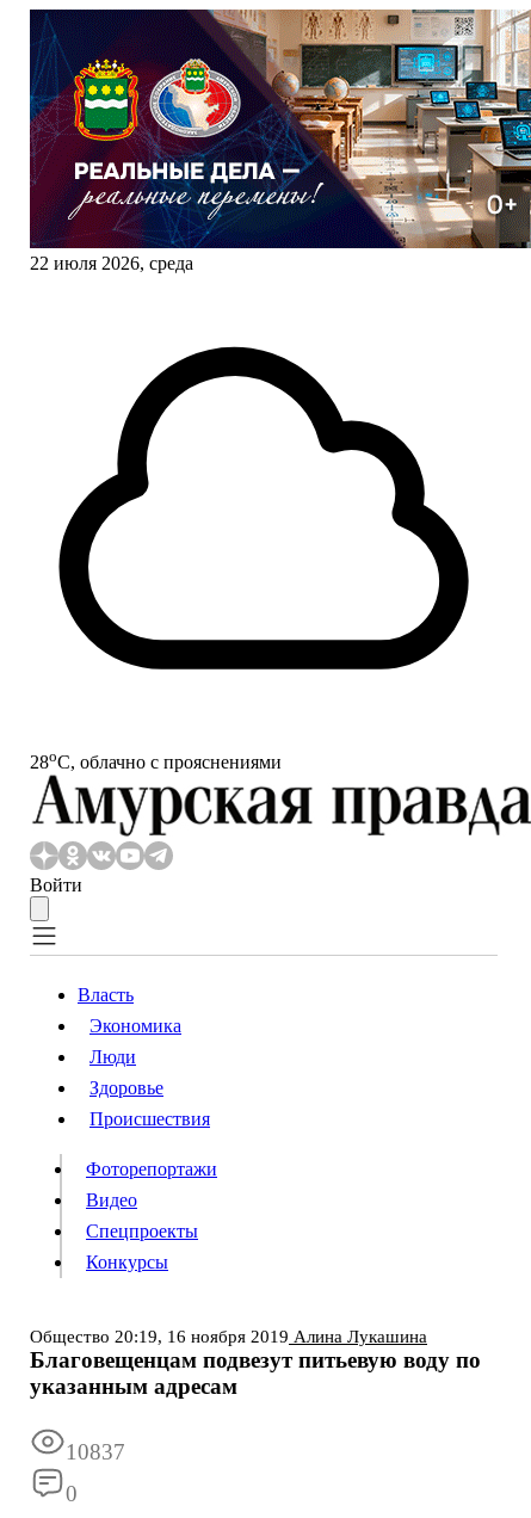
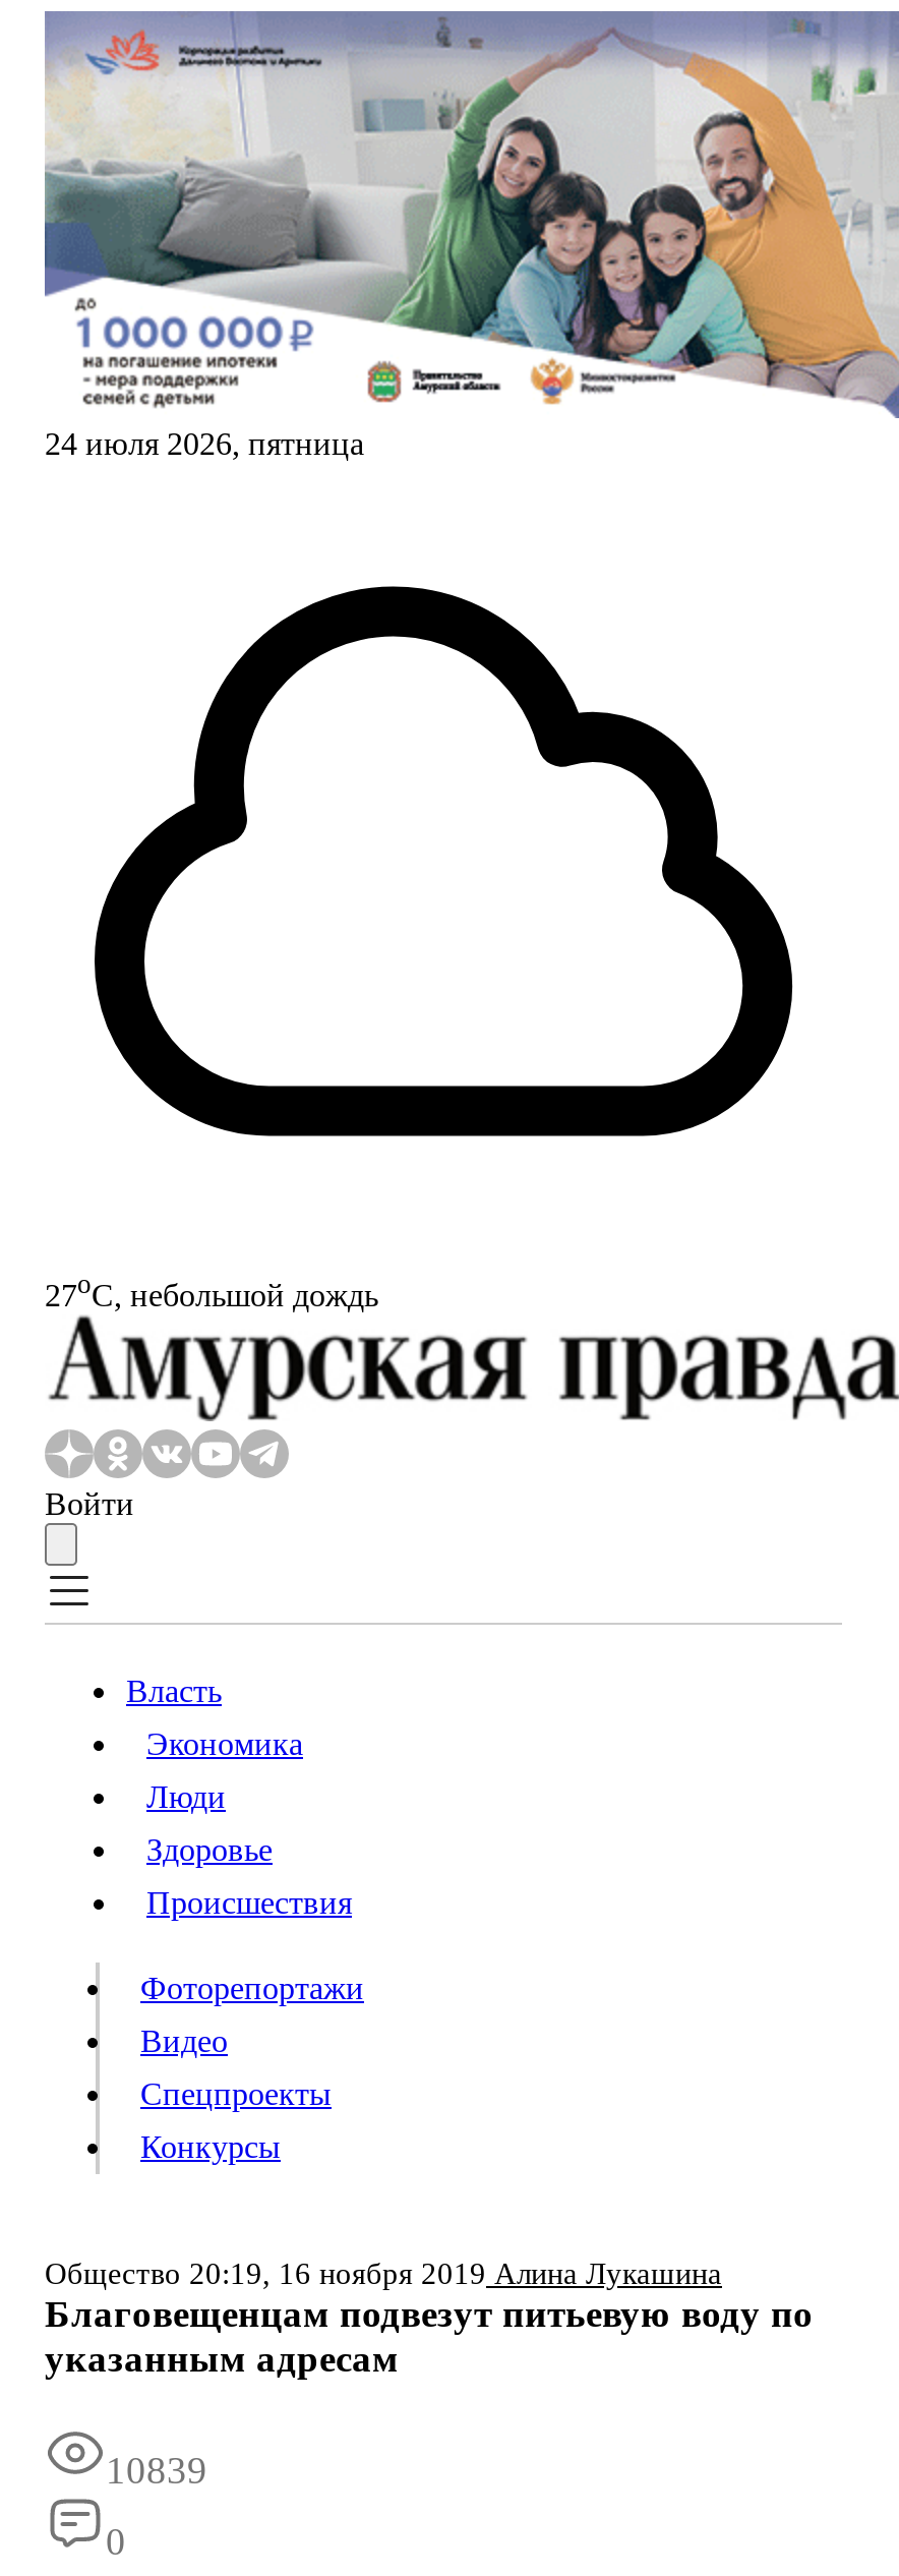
- [image]
- 22 июля 2026, среда
+ [image]
+ 24 июля 2026, пятница

- 28oС, облачно с прояснениями
+ 27oС, небольшой дождь

- 10837
+ 10839
